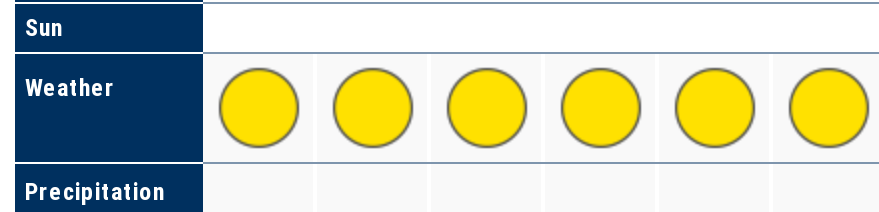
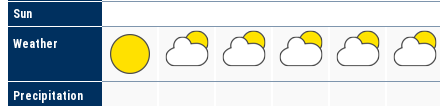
- [image]
+ [image]

- [image]
+ [image]

- [image]
+ [image]

- [image]
+ [image]

- [image]
+ [image]
